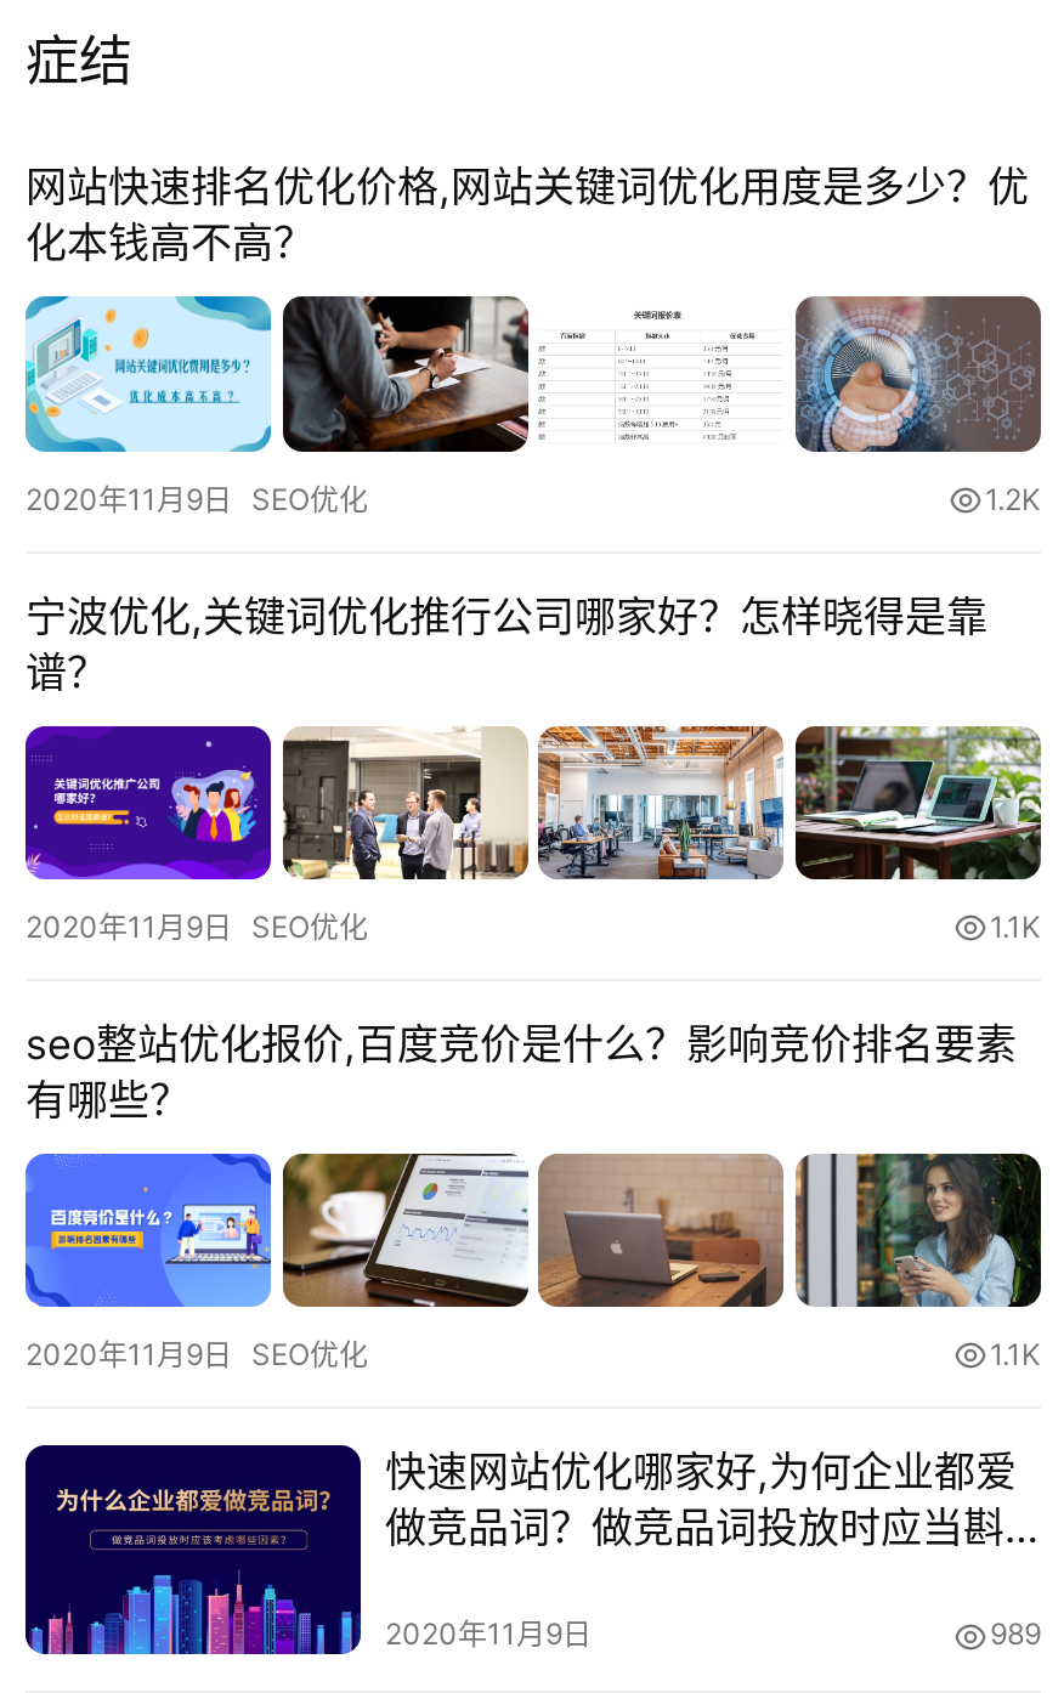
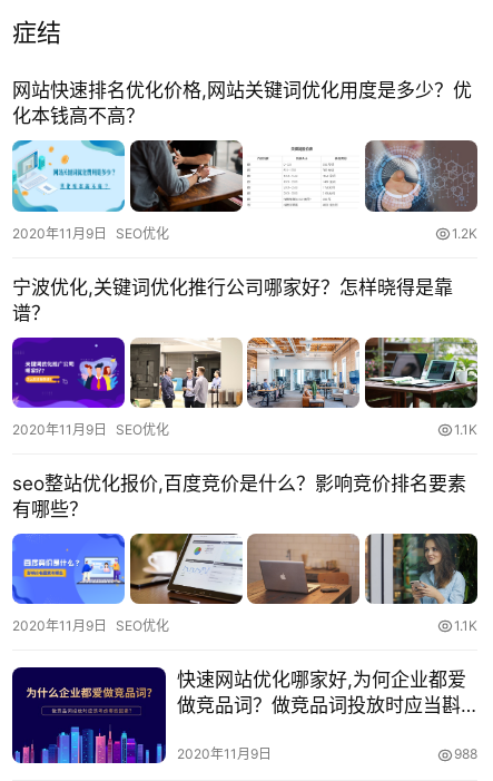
- 989
+ 988
